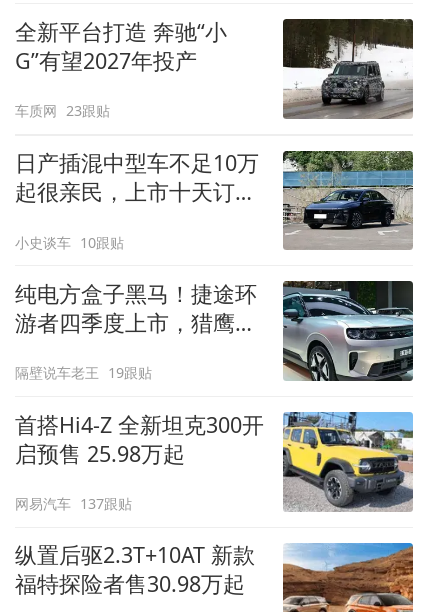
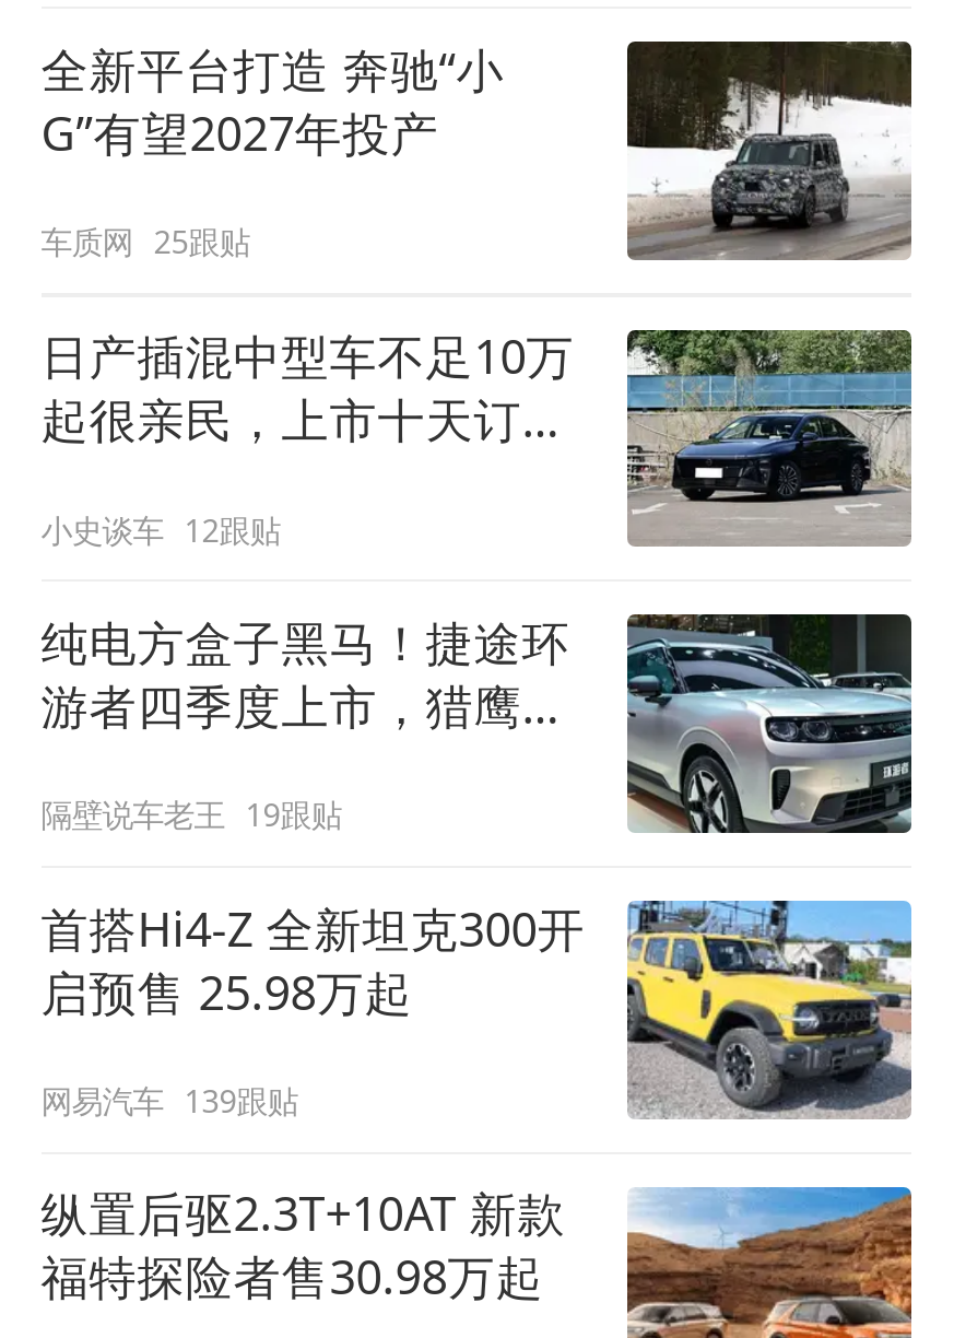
- 车质网 23跟贴
+ 车质网 25跟贴

- 小史谈车 10跟贴
+ 小史谈车 12跟贴

- 网易汽车 137跟贴
+ 网易汽车 139跟贴
